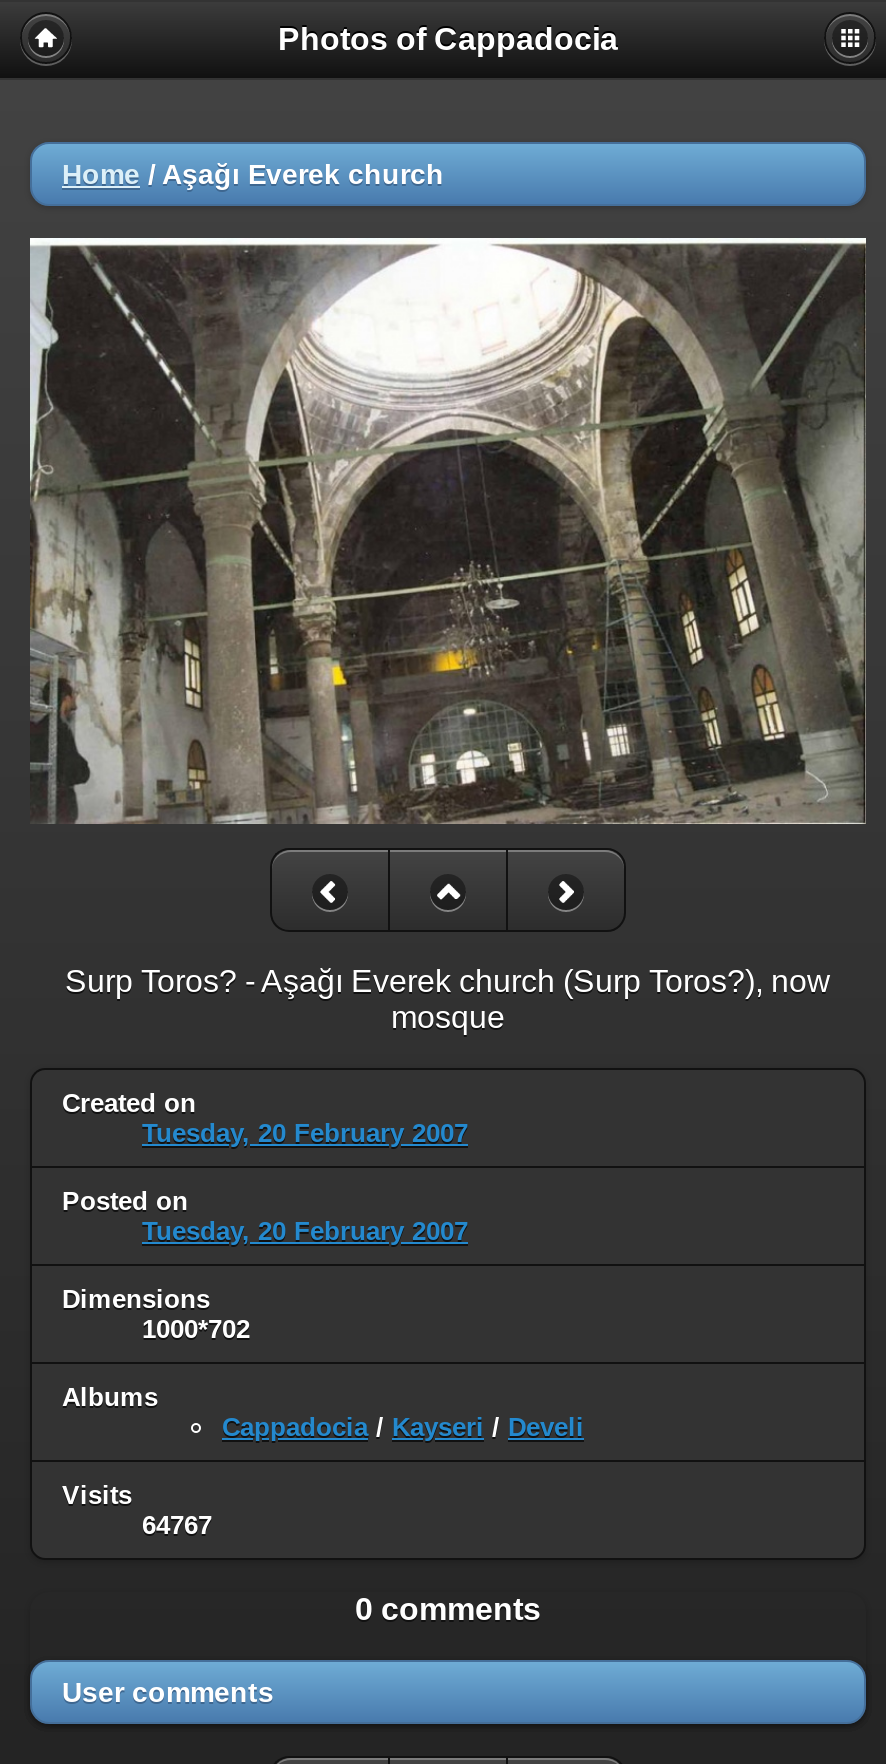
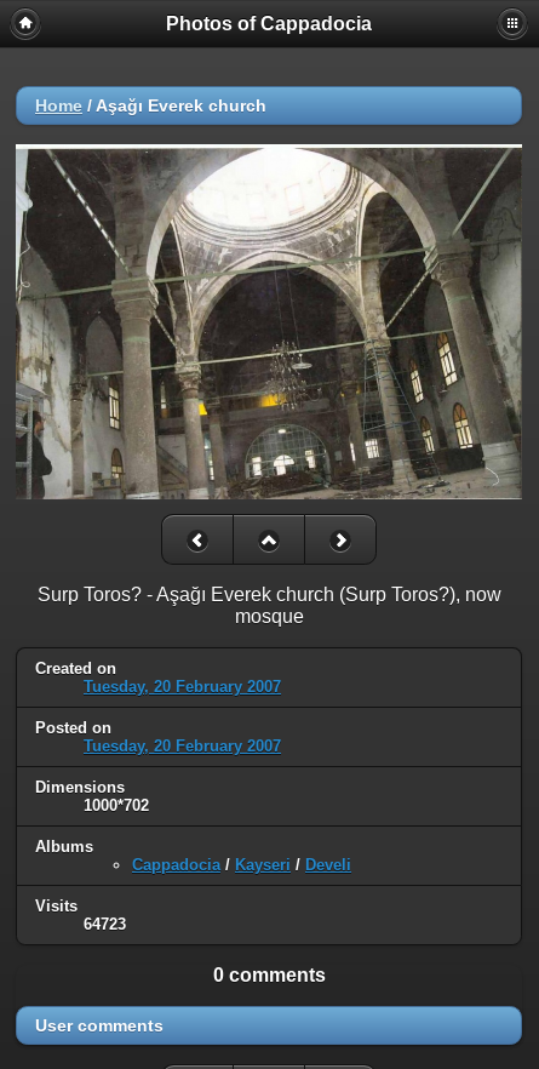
- 64767
+ 64723
